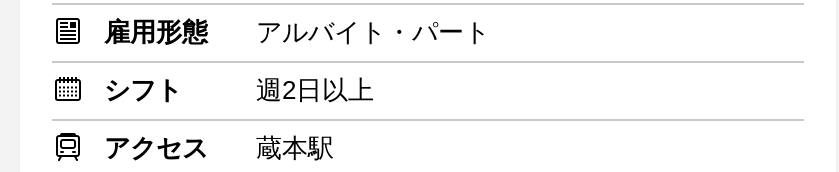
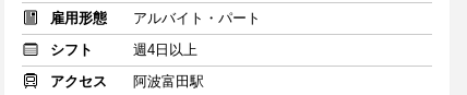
- 週2日以上
+ 週4日以上

- 蔵本駅
+ 阿波富田駅
